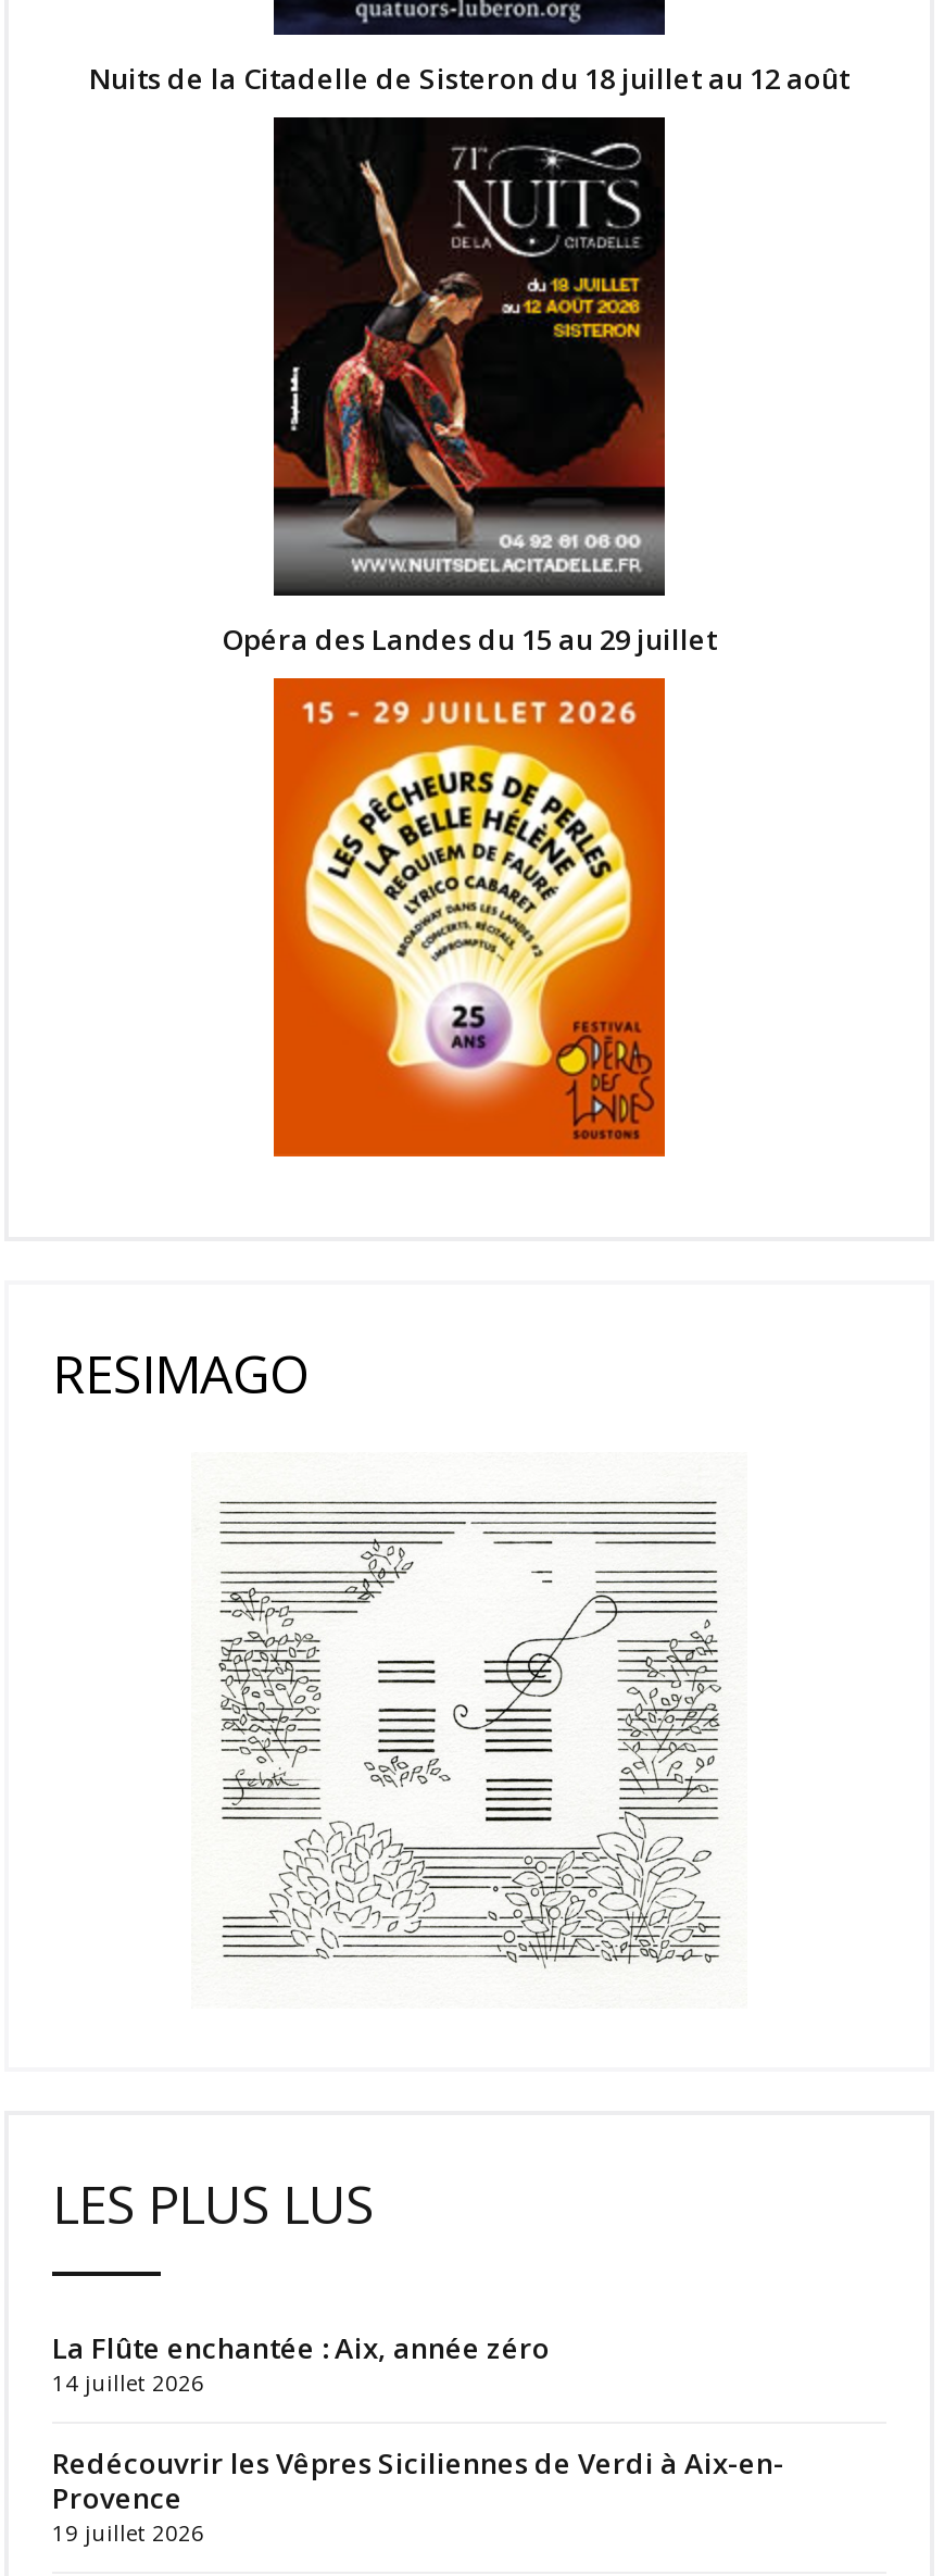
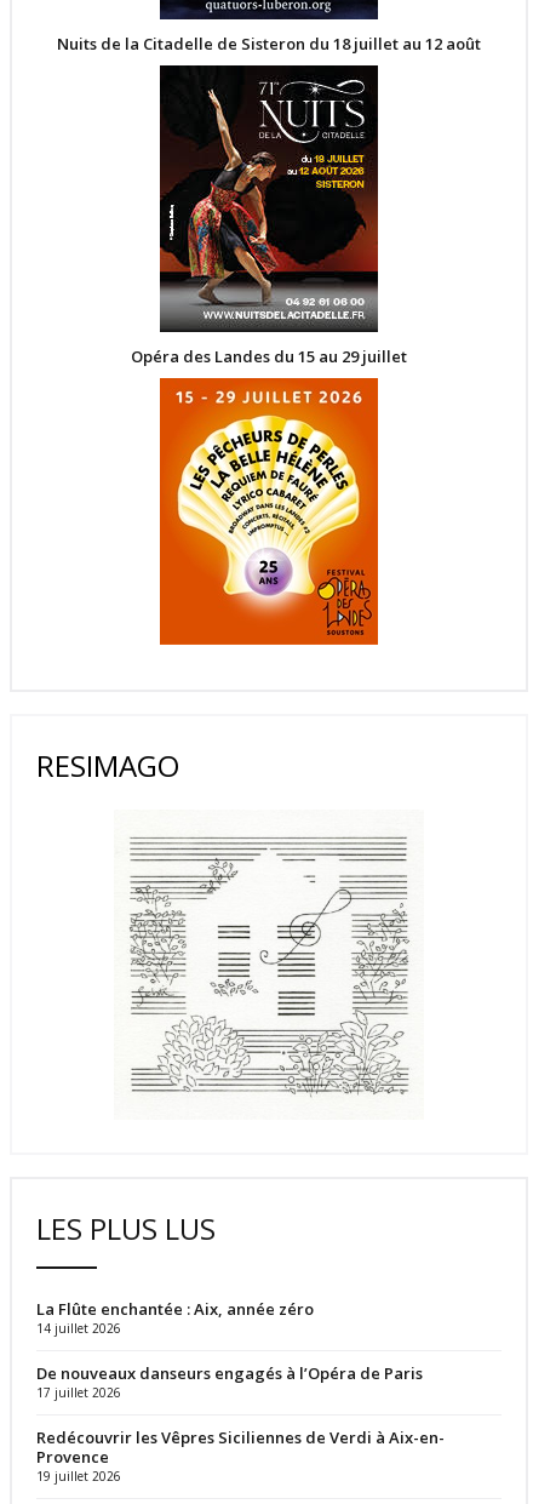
+ De nouveaux danseurs engagés à l’Opéra de Paris
+ 17 juillet 2026
